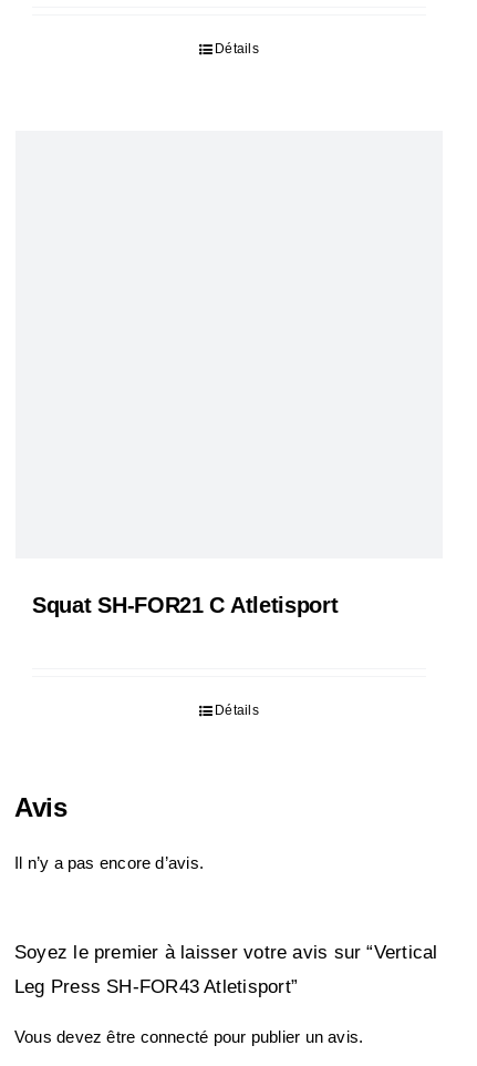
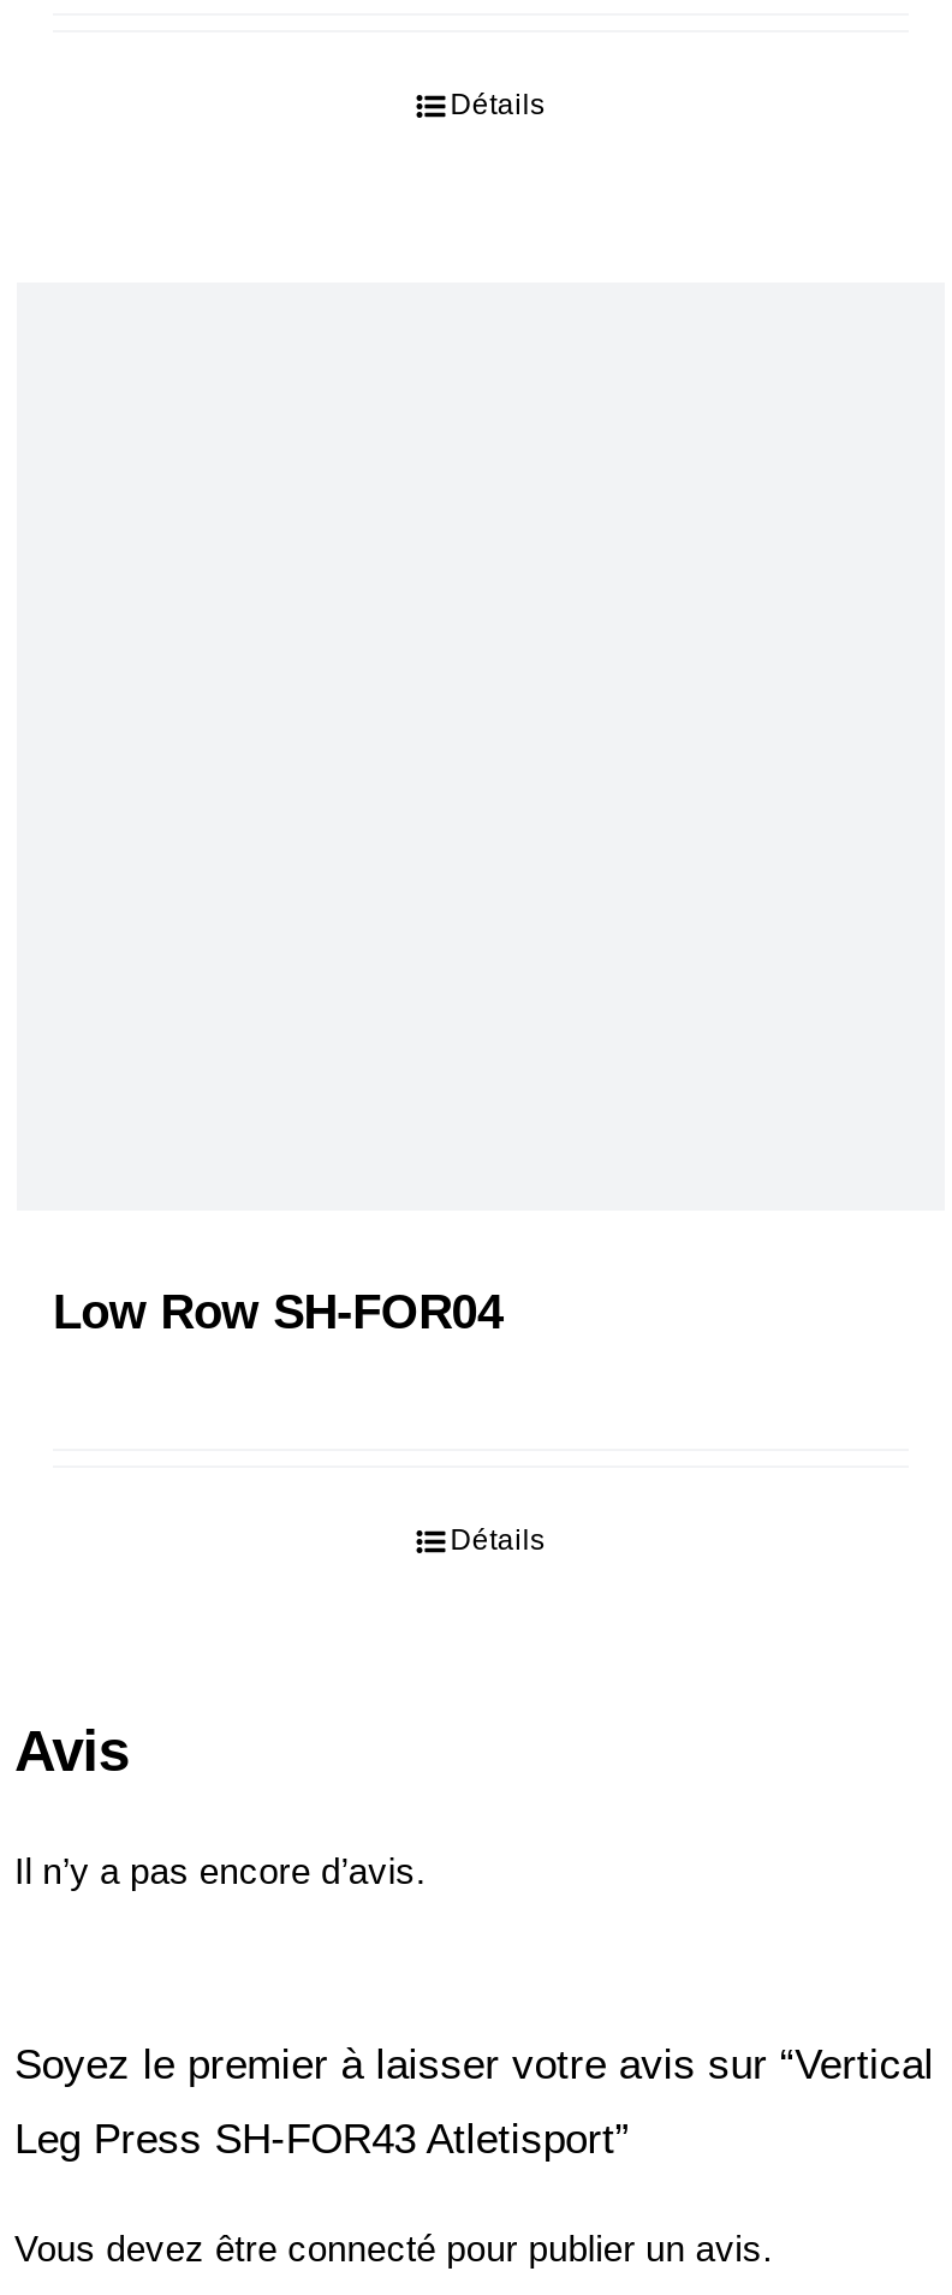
- Squat SH-FOR21 C Atletisport
+ Low Row SH-FOR04
